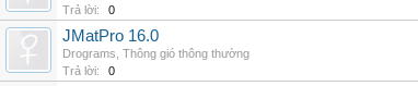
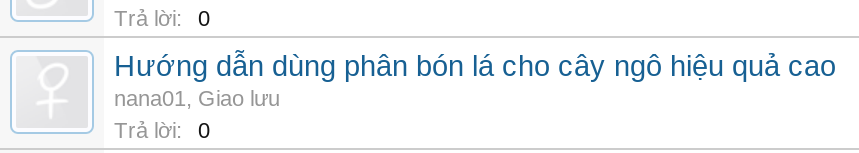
- JMatPro 16.0
- Drograms, Thông gió thông thường
+ Hướng dẫn dùng phân bón lá cho cây ngô hiệu quả cao
+ nana01, Giao lưu
